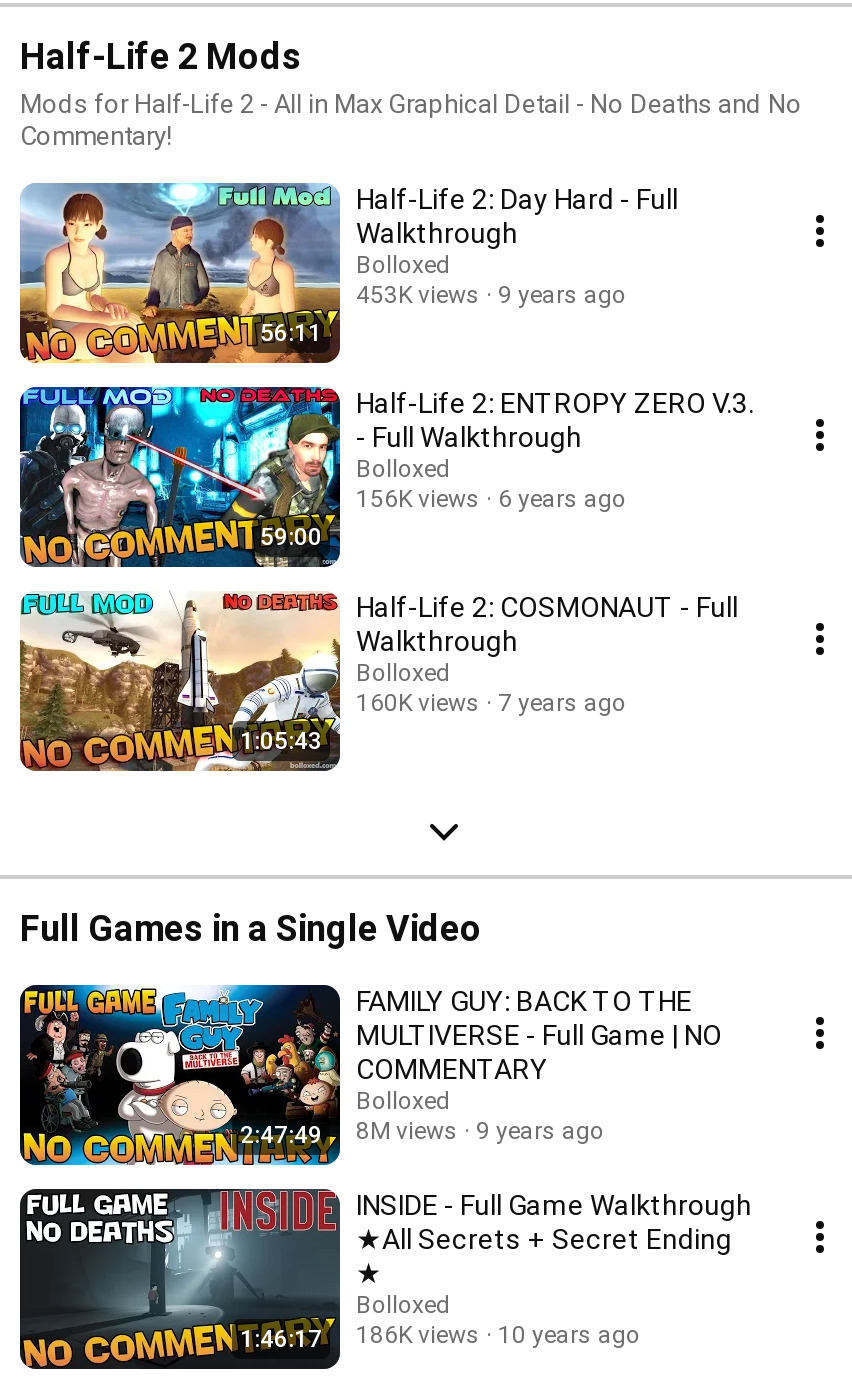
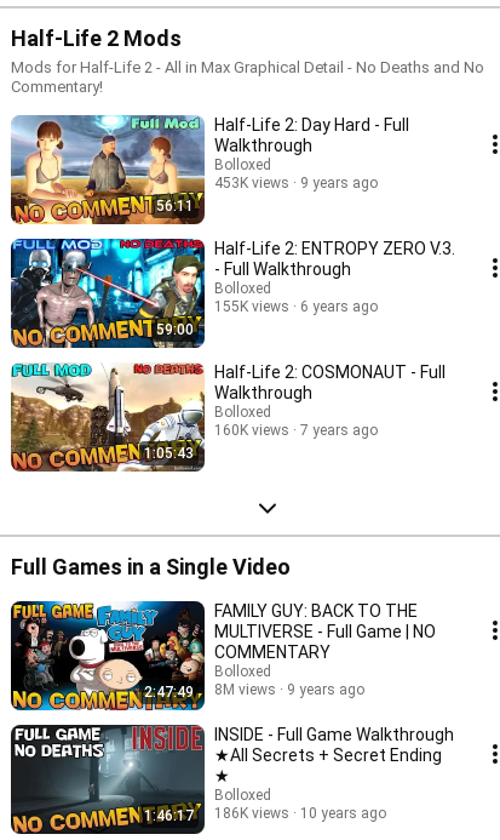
- 156K views 6 years ago
+ 155K views 6 years ago
